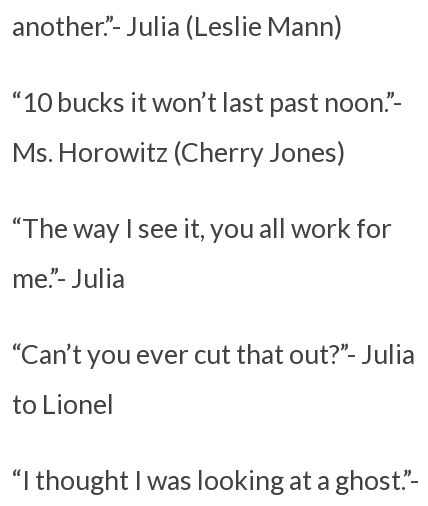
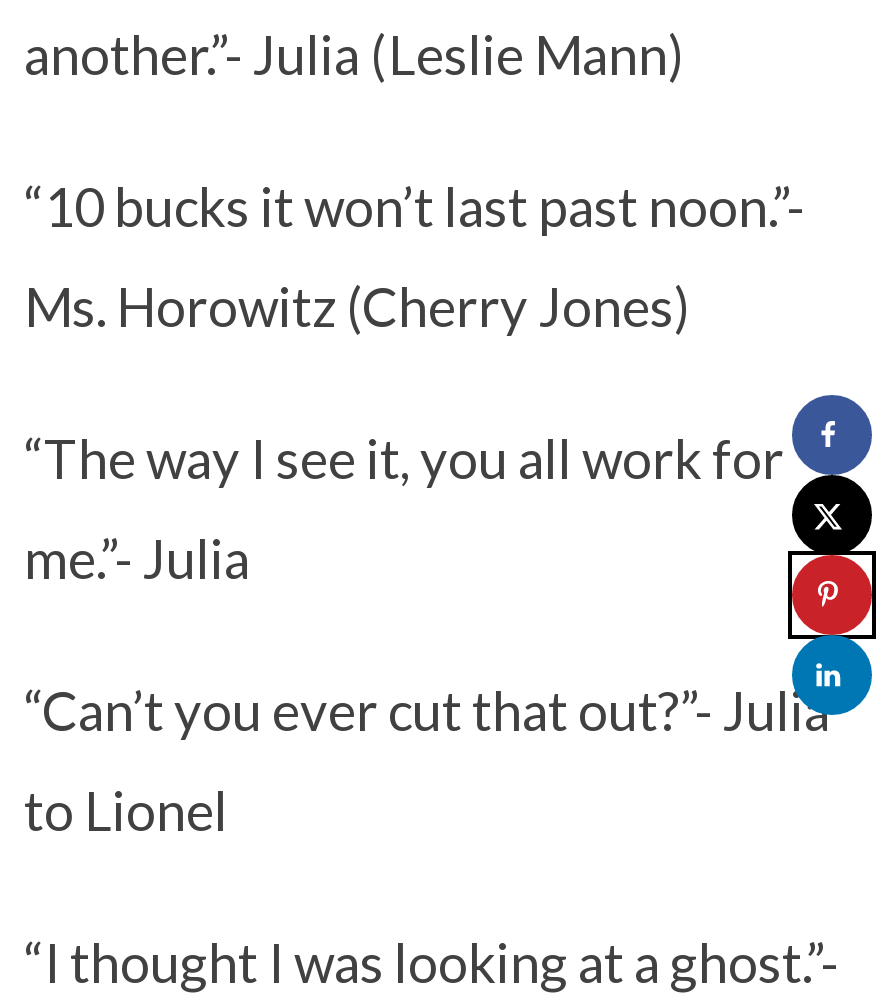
+ [image]
